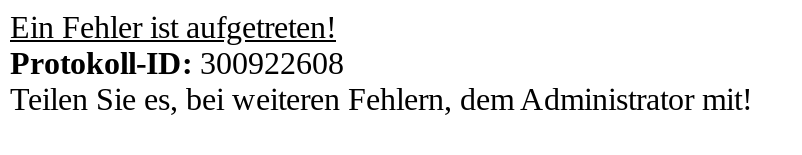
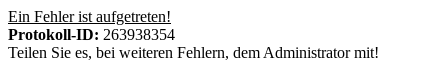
- Protokoll-ID: 300922608
+ Protokoll-ID: 263938354
